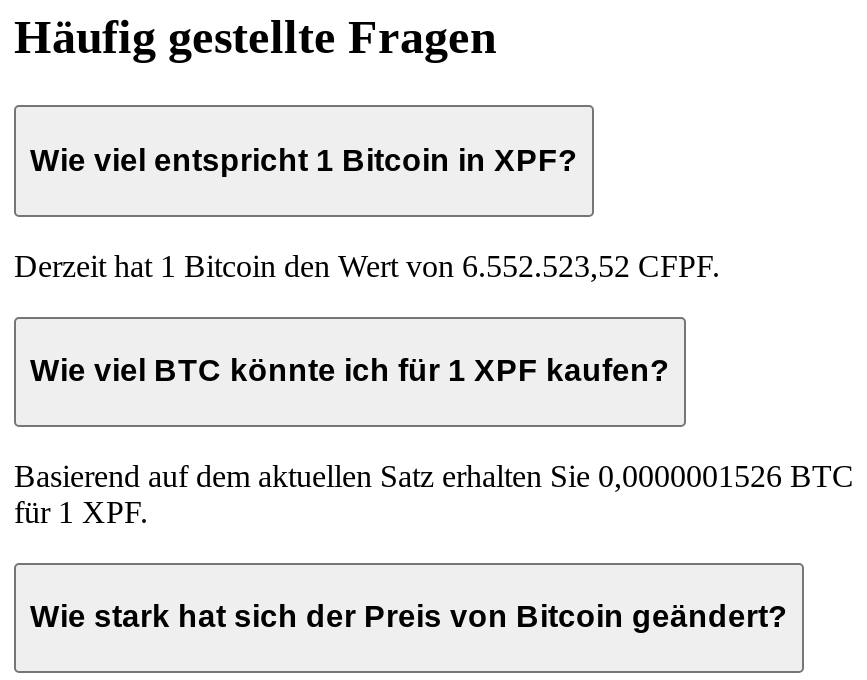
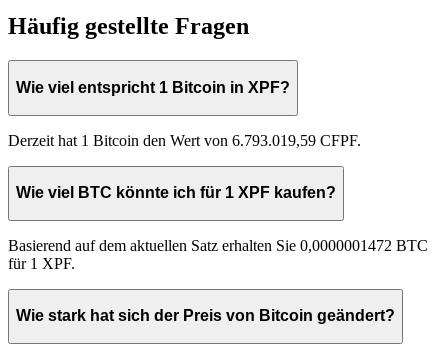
- Derzeit hat 1 Bitcoin den Wert von 6.552.523,52 CFPF.
+ Derzeit hat 1 Bitcoin den Wert von 6.793.019,59 CFPF.

- Basierend auf dem aktuellen Satz erhalten Sie 0,0000001526 BTC
+ Basierend auf dem aktuellen Satz erhalten Sie 0,0000001472 BTC
